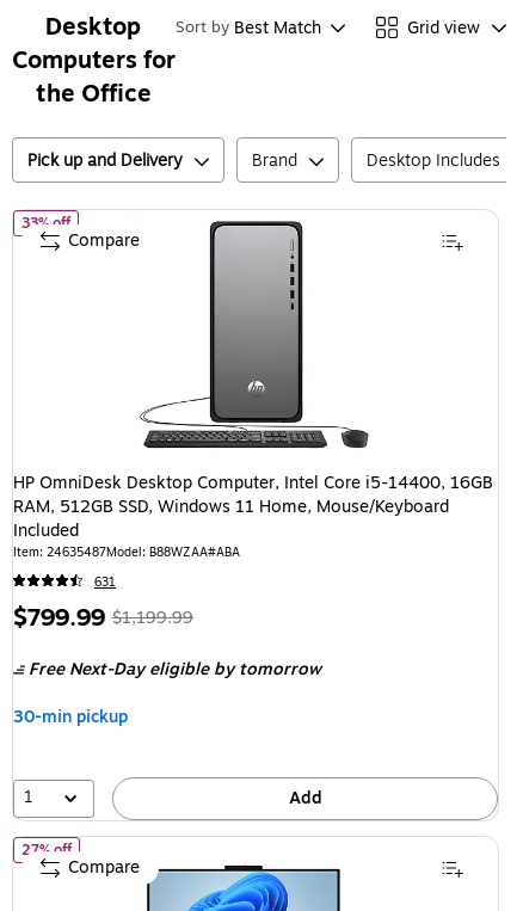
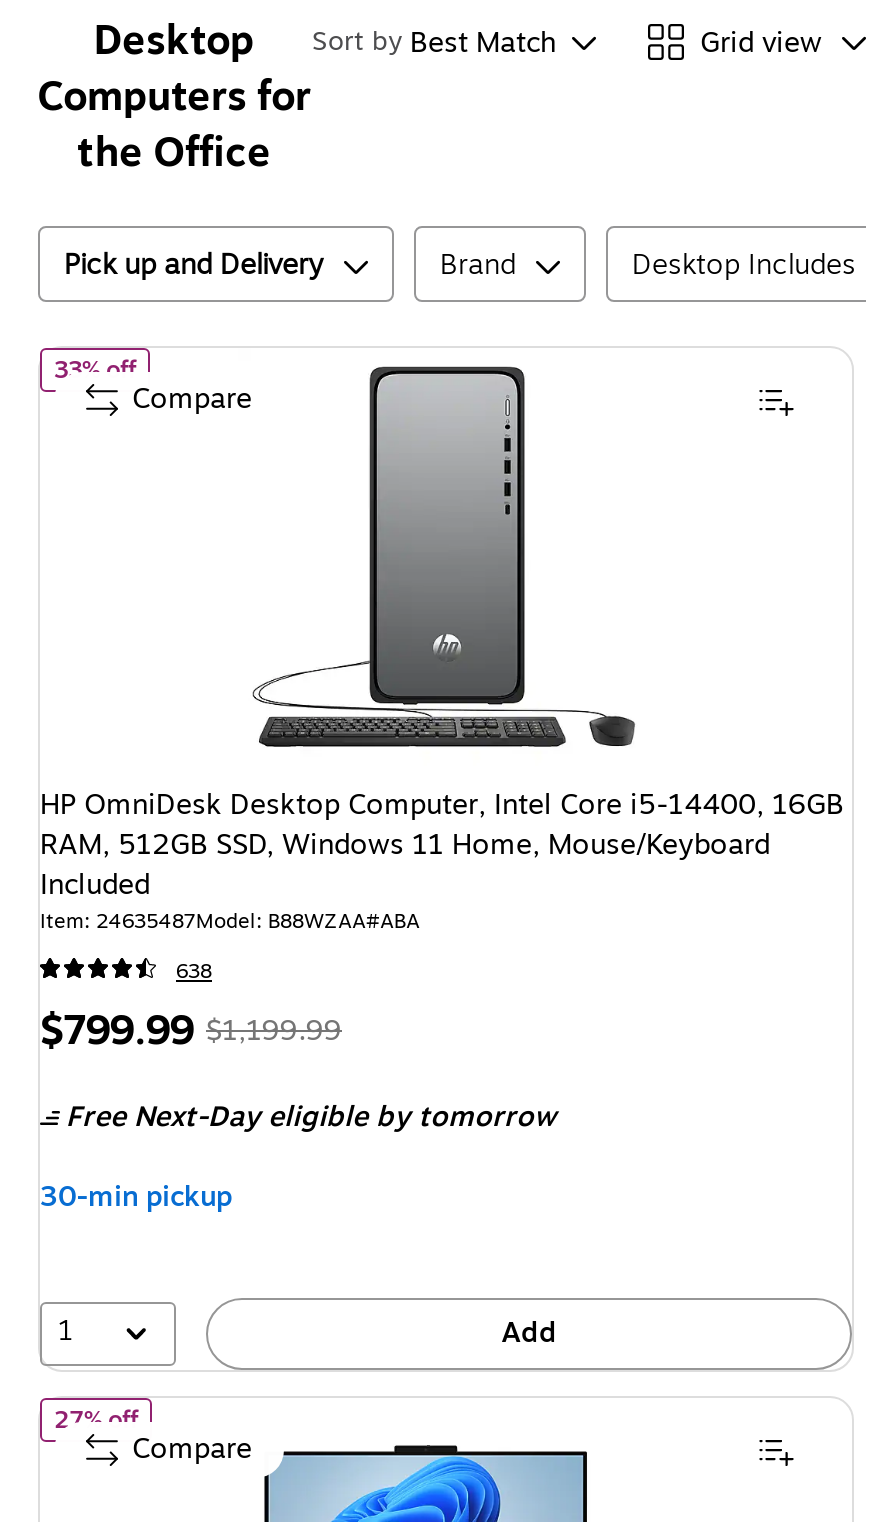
- 631
+ 638
